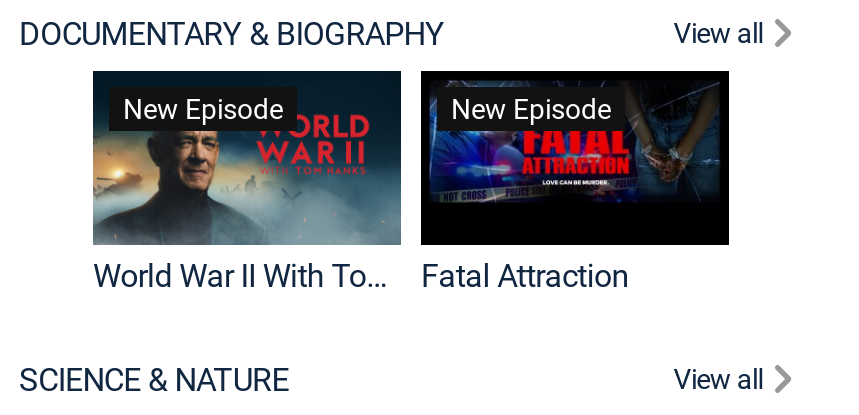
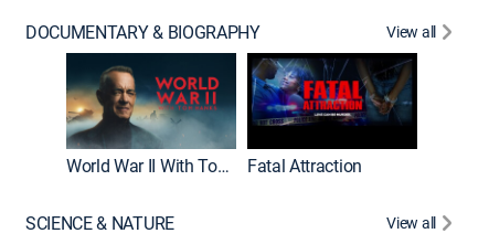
- New Episode

- New Episode
